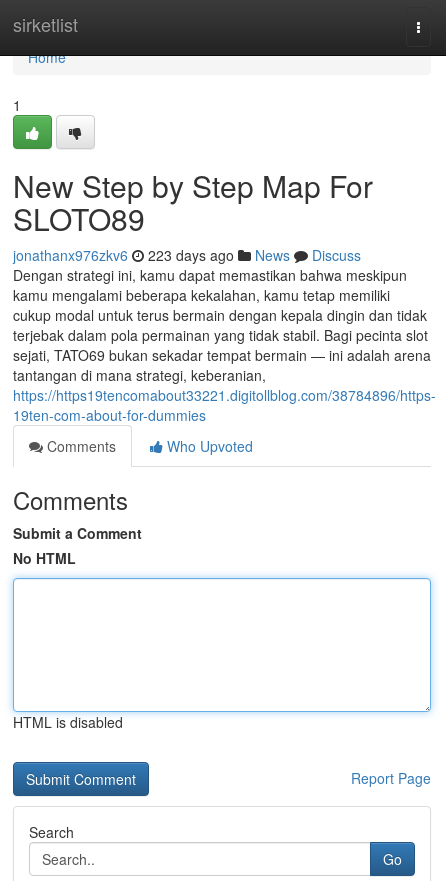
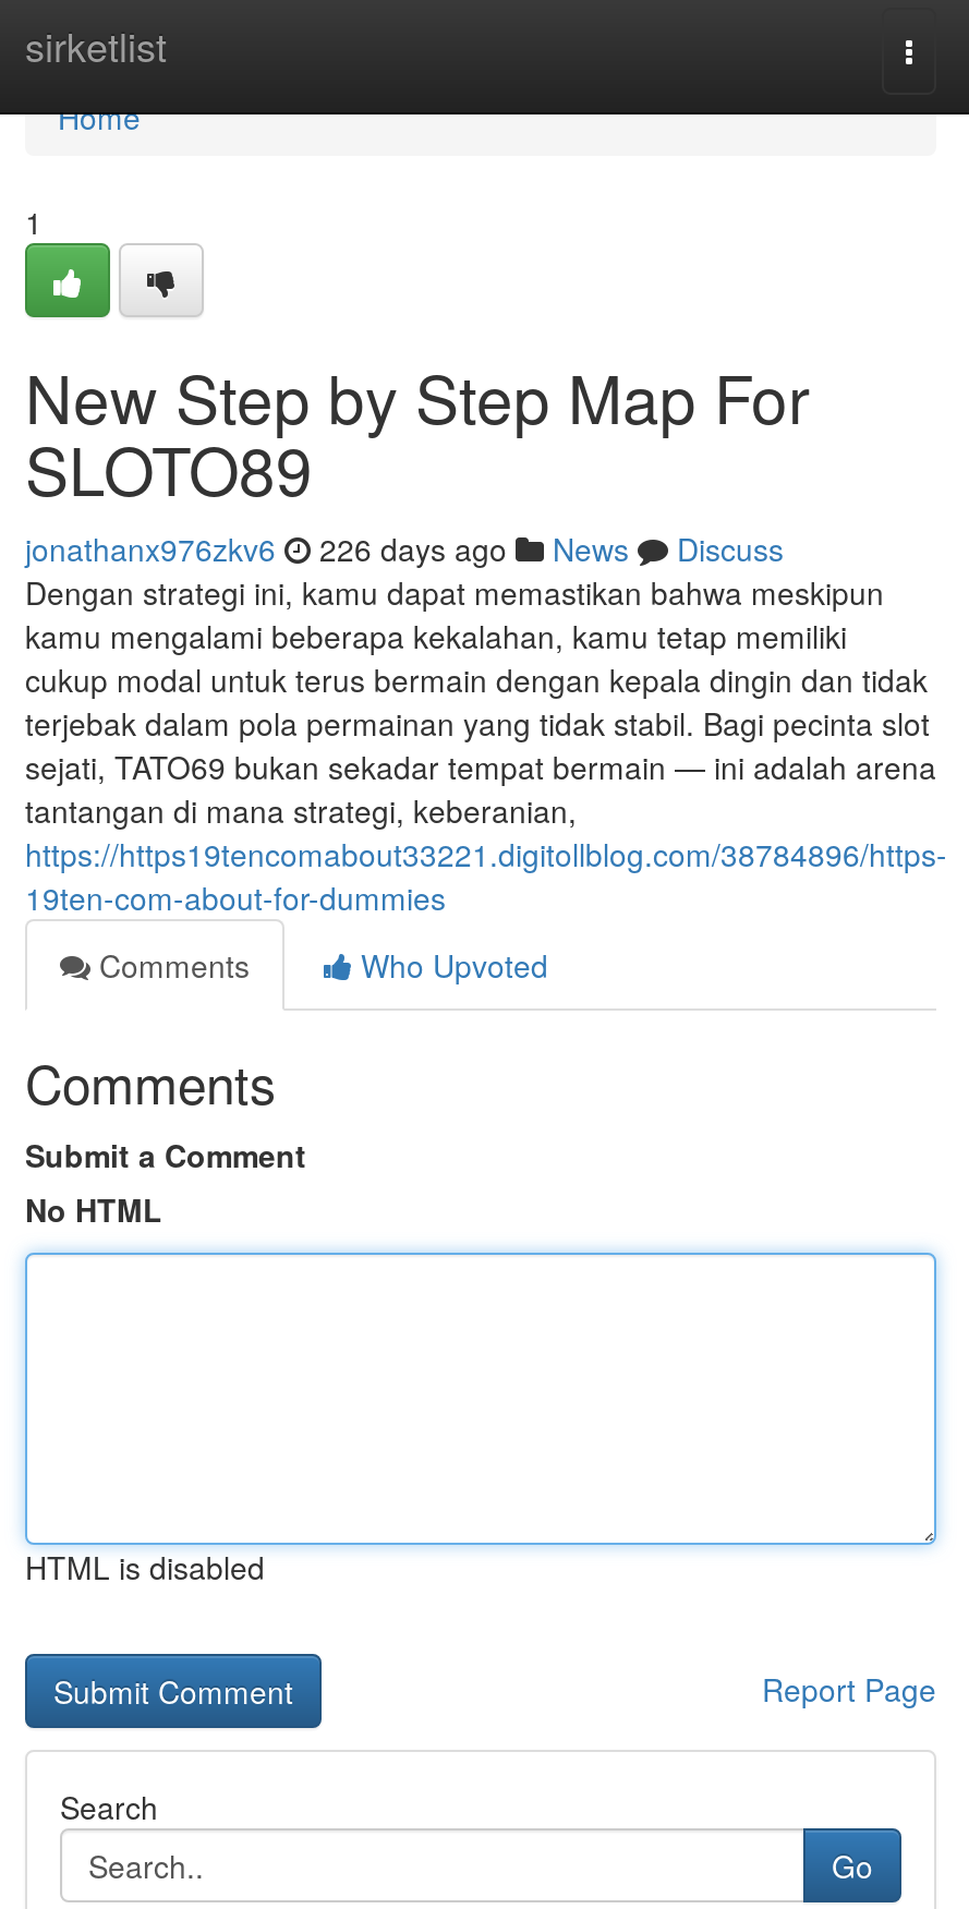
- jonathanx976zkv6 223 days ago News Discuss
+ jonathanx976zkv6 226 days ago News Discuss
